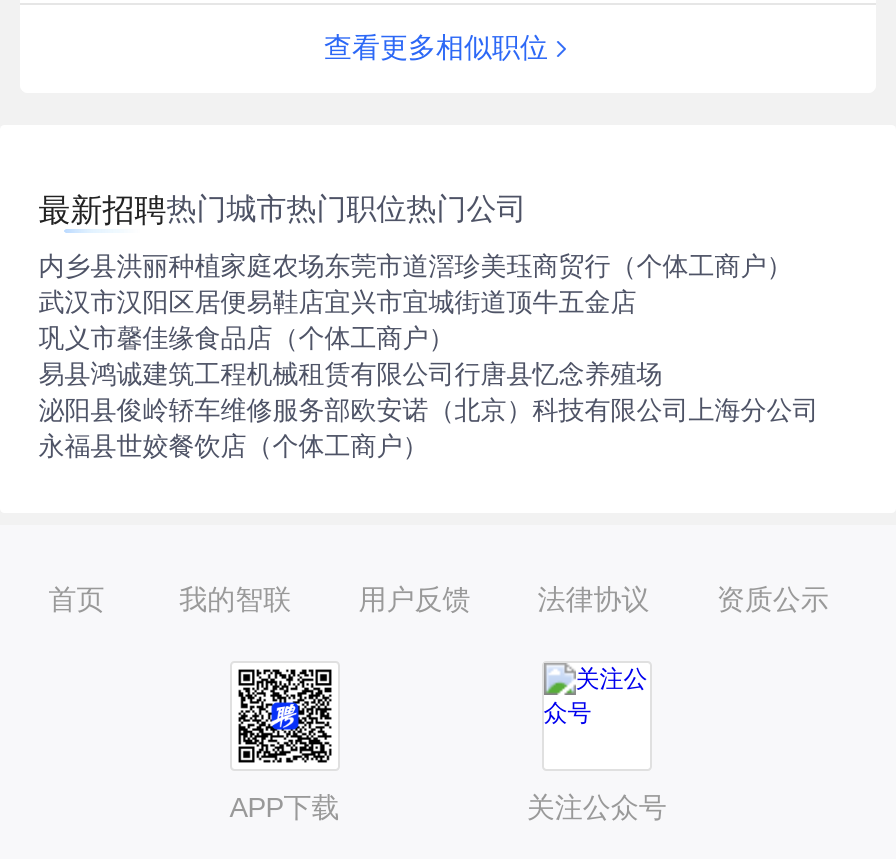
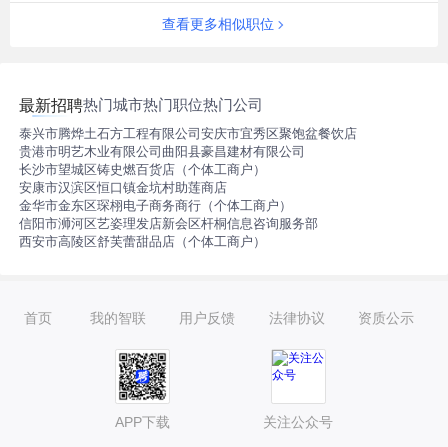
- 内乡县洪丽种植家庭农场东莞市道滘珍美珏商贸行（个体工商户）
- 武汉市汉阳区居便易鞋店宜兴市宜城街道顶牛五金店
- 巩义市馨佳缘食品店（个体工商户）
- 易县鸿诚建筑工程机械租赁有限公司行唐县忆念养殖场
- 泌阳县俊岭轿车维修服务部欧安诺（北京）科技有限公司上海分公司
- 永福县世姣餐饮店（个体工商户）
+ 泰兴市腾烨土石方工程有限公司安庆市宜秀区聚饱盆餐饮店
+ 贵港市明艺木业有限公司曲阳县豪昌建材有限公司
+ 长沙市望城区铸史燃百货店（个体工商户）
+ 安康市汉滨区恒口镇金坑村助莲商店
+ 金华市金东区琛栩电子商务商行（个体工商户）
+ 信阳市浉河区艺姿理发店新会区杆桐信息咨询服务部
+ 西安市高陵区舒芙蕾甜品店（个体工商户）
